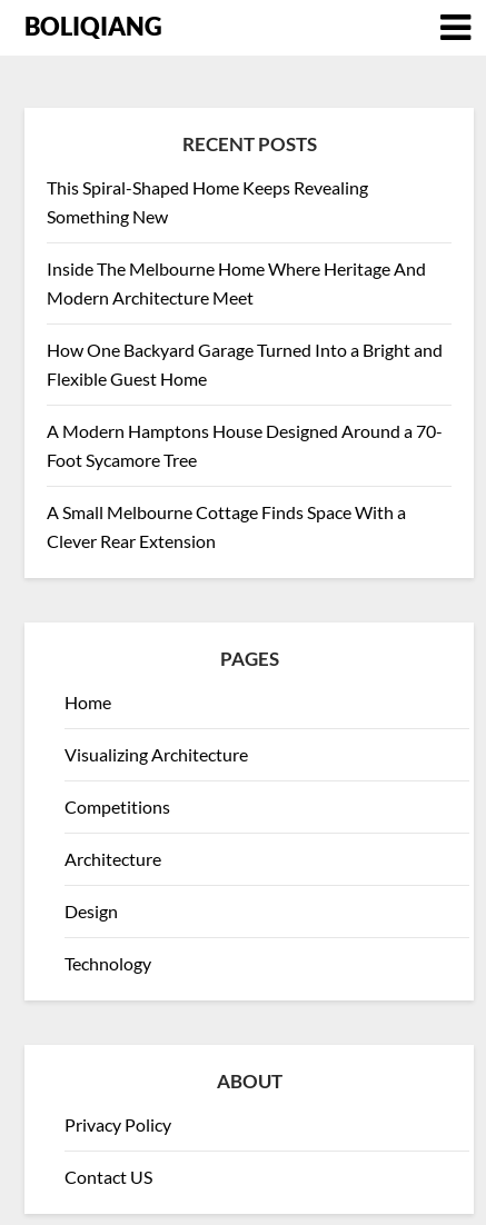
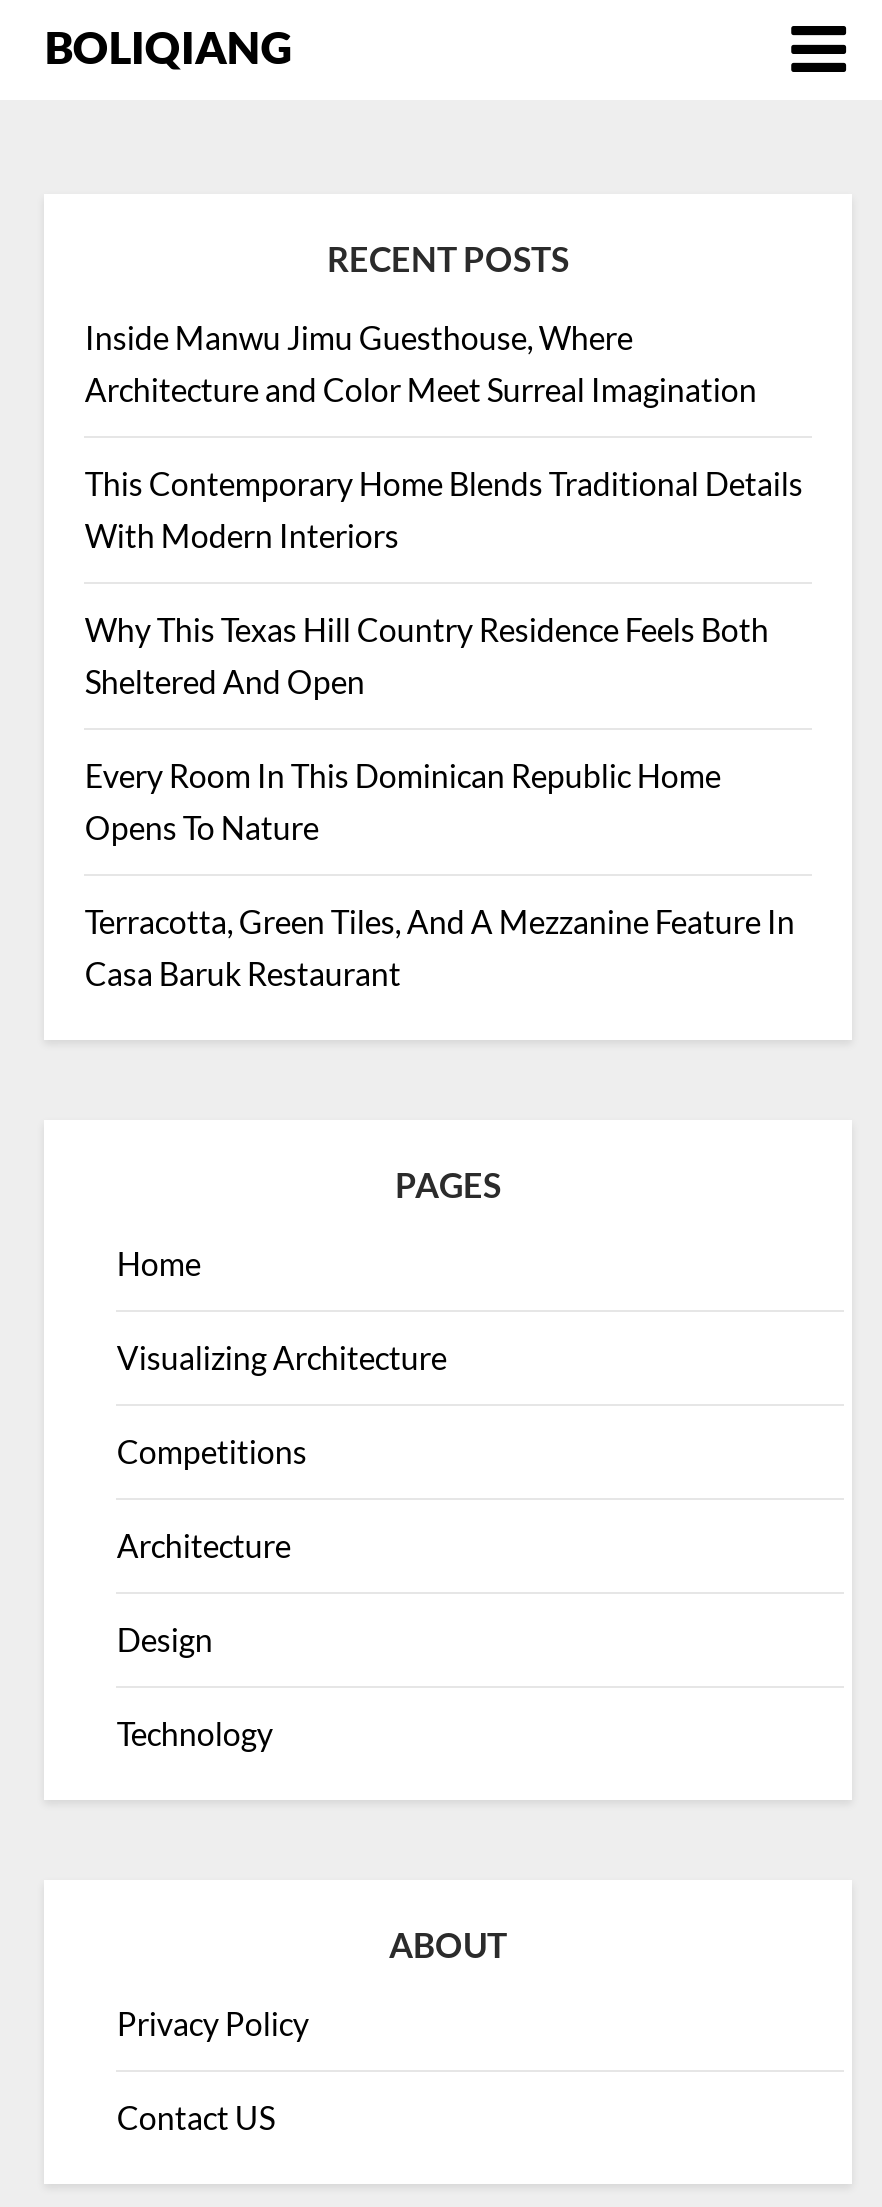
- This Spiral-Shaped Home Keeps Revealing
- Something New
+ Inside Manwu Jimu Guesthouse, Where
+ Architecture and Color Meet Surreal Imagination

- Inside The Melbourne Home Where Heritage And
- Modern Architecture Meet
+ This Contemporary Home Blends Traditional Details
+ With Modern Interiors

- How One Backyard Garage Turned Into a Bright and
- Flexible Guest Home
+ Why This Texas Hill Country Residence Feels Both
+ Sheltered And Open

- A Modern Hamptons House Designed Around a 70-
- Foot Sycamore Tree
+ Every Room In This Dominican Republic Home
+ Opens To Nature

- A Small Melbourne Cottage Finds Space With a
- Clever Rear Extension
+ Terracotta, Green Tiles, And A Mezzanine Feature In
+ Casa Baruk Restaurant
